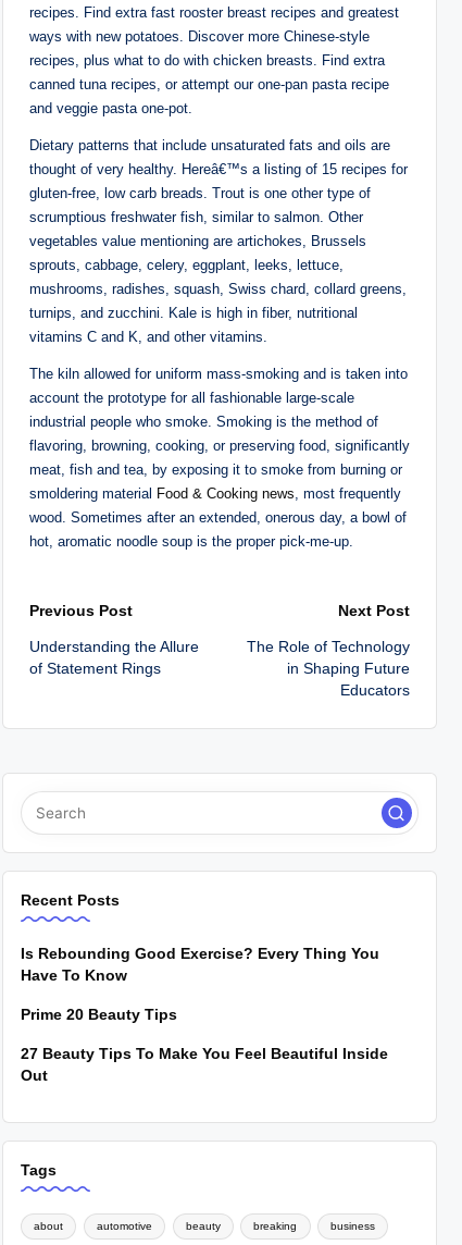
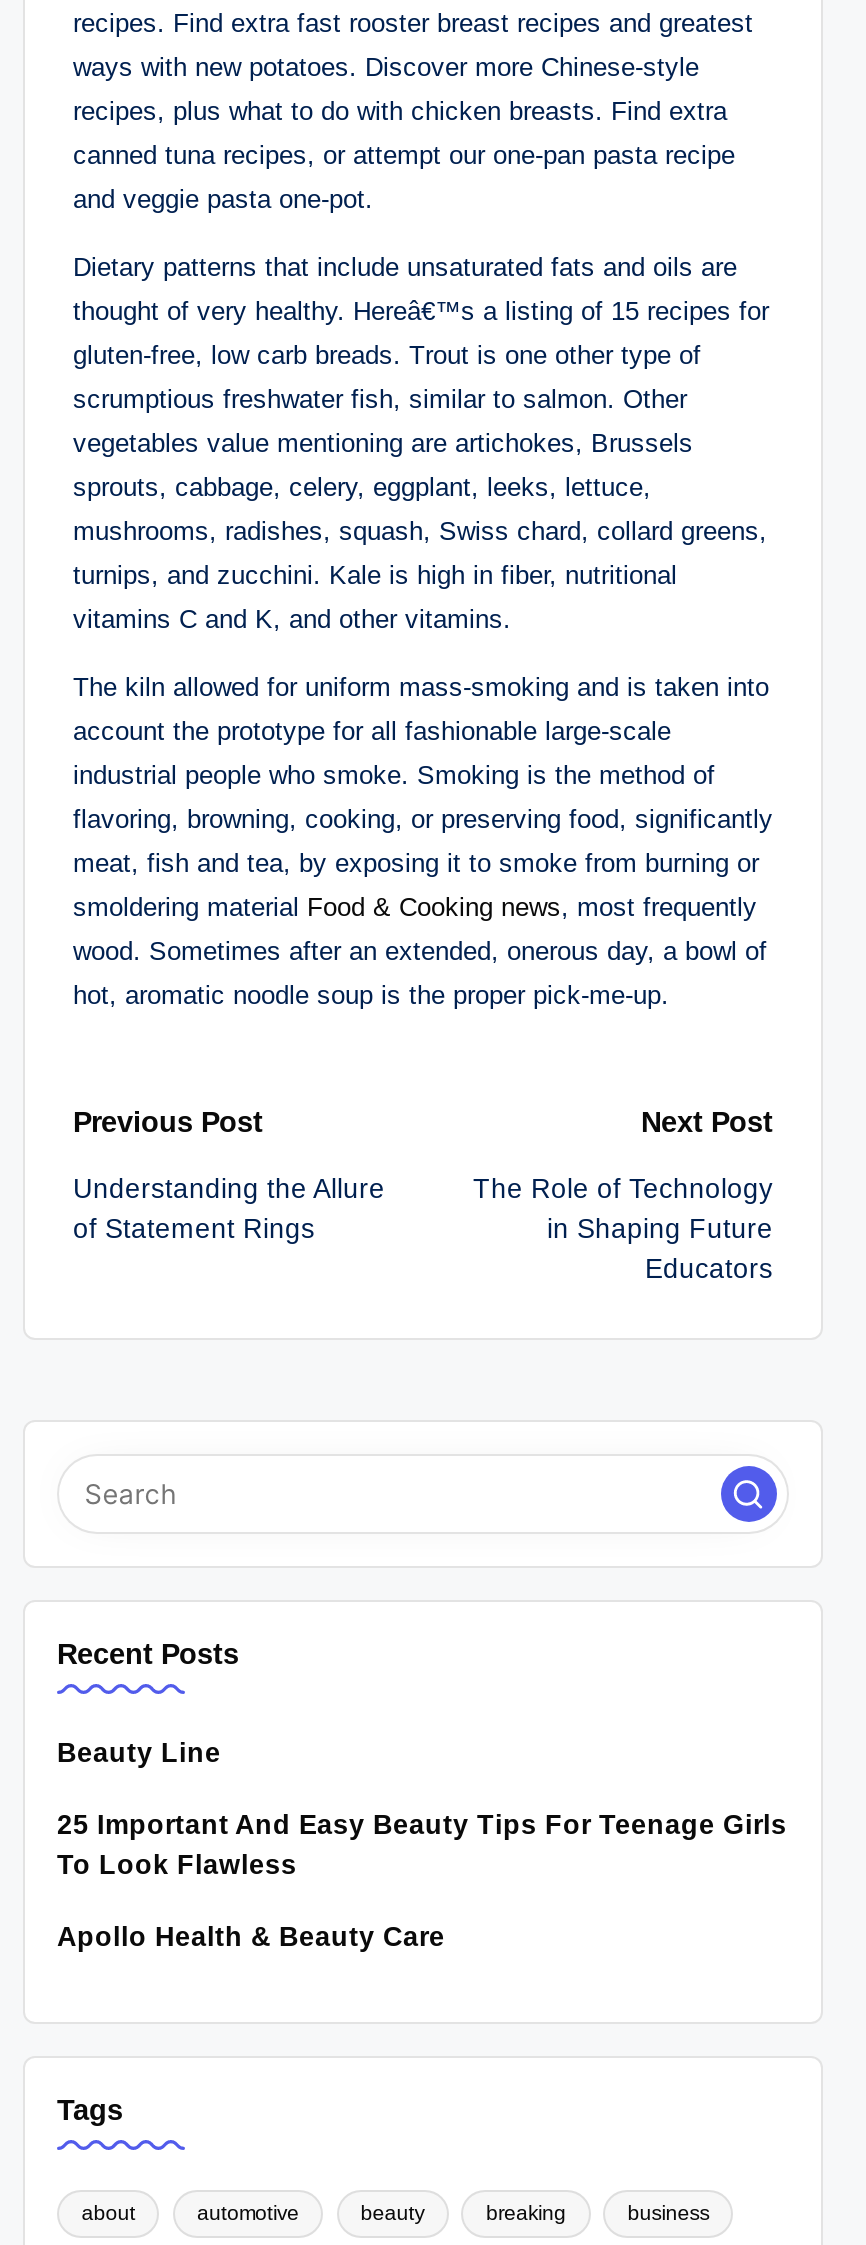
- Is Rebounding Good Exercise? Every Thing You
- Have To Know
+ Beauty Line

- Prime 20 Beauty Tips
+ 25 Important And Easy Beauty Tips For Teenage Girls
+ To Look Flawless

- 27 Beauty Tips To Make You Feel Beautiful Inside
- Out
+ Apollo Health & Beauty Care
